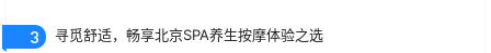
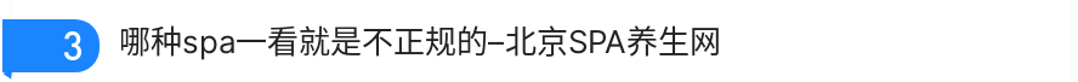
- 寻觅舒适，畅享北京SPA养生按摩体验之选
+ 哪种spa一看就是不正规的–北京SPA养生网
